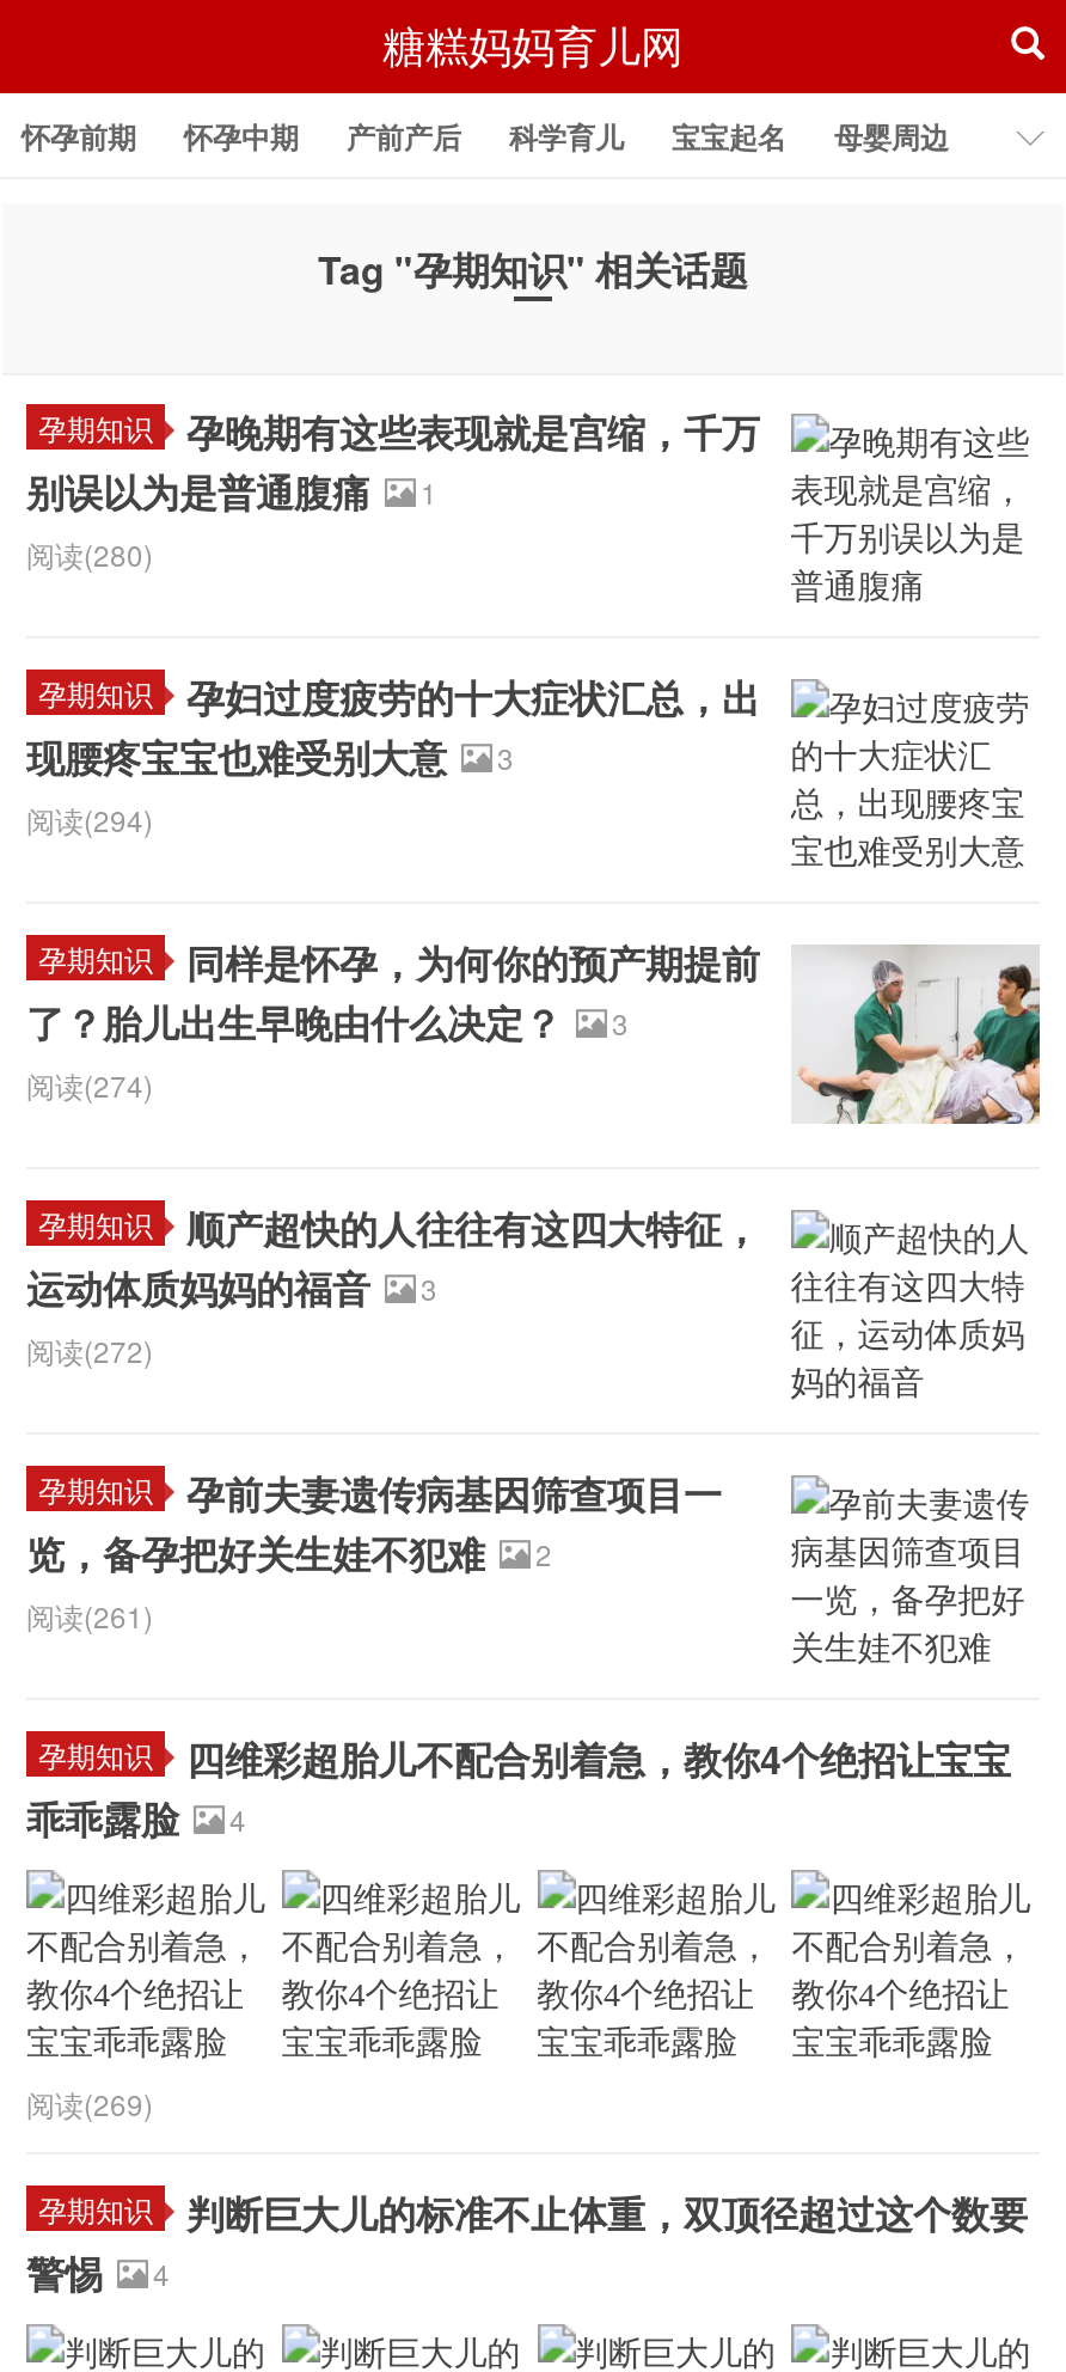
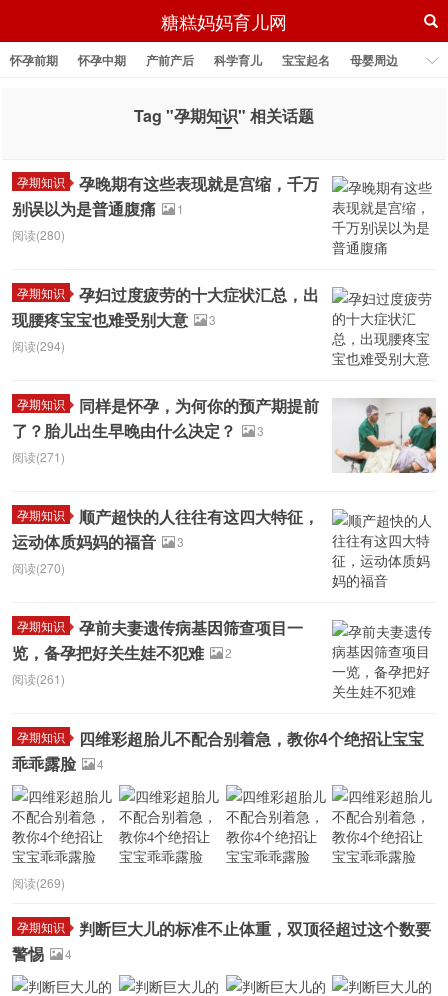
- 阅读(274)
+ 阅读(271)

- 阅读(272)
+ 阅读(270)
